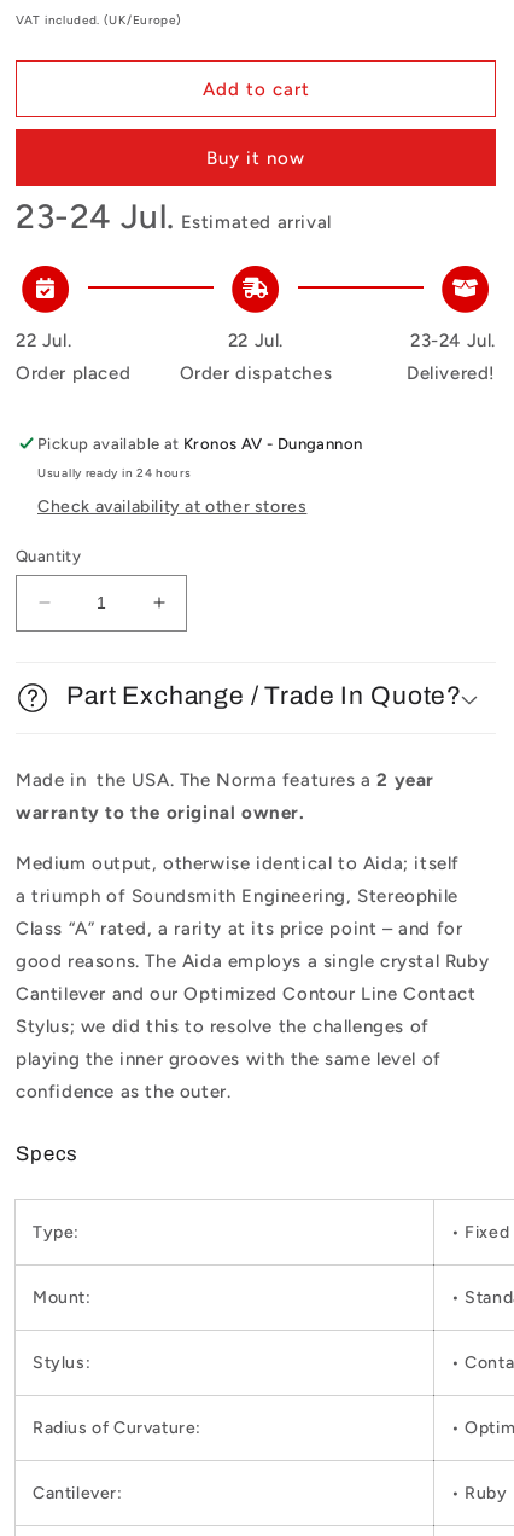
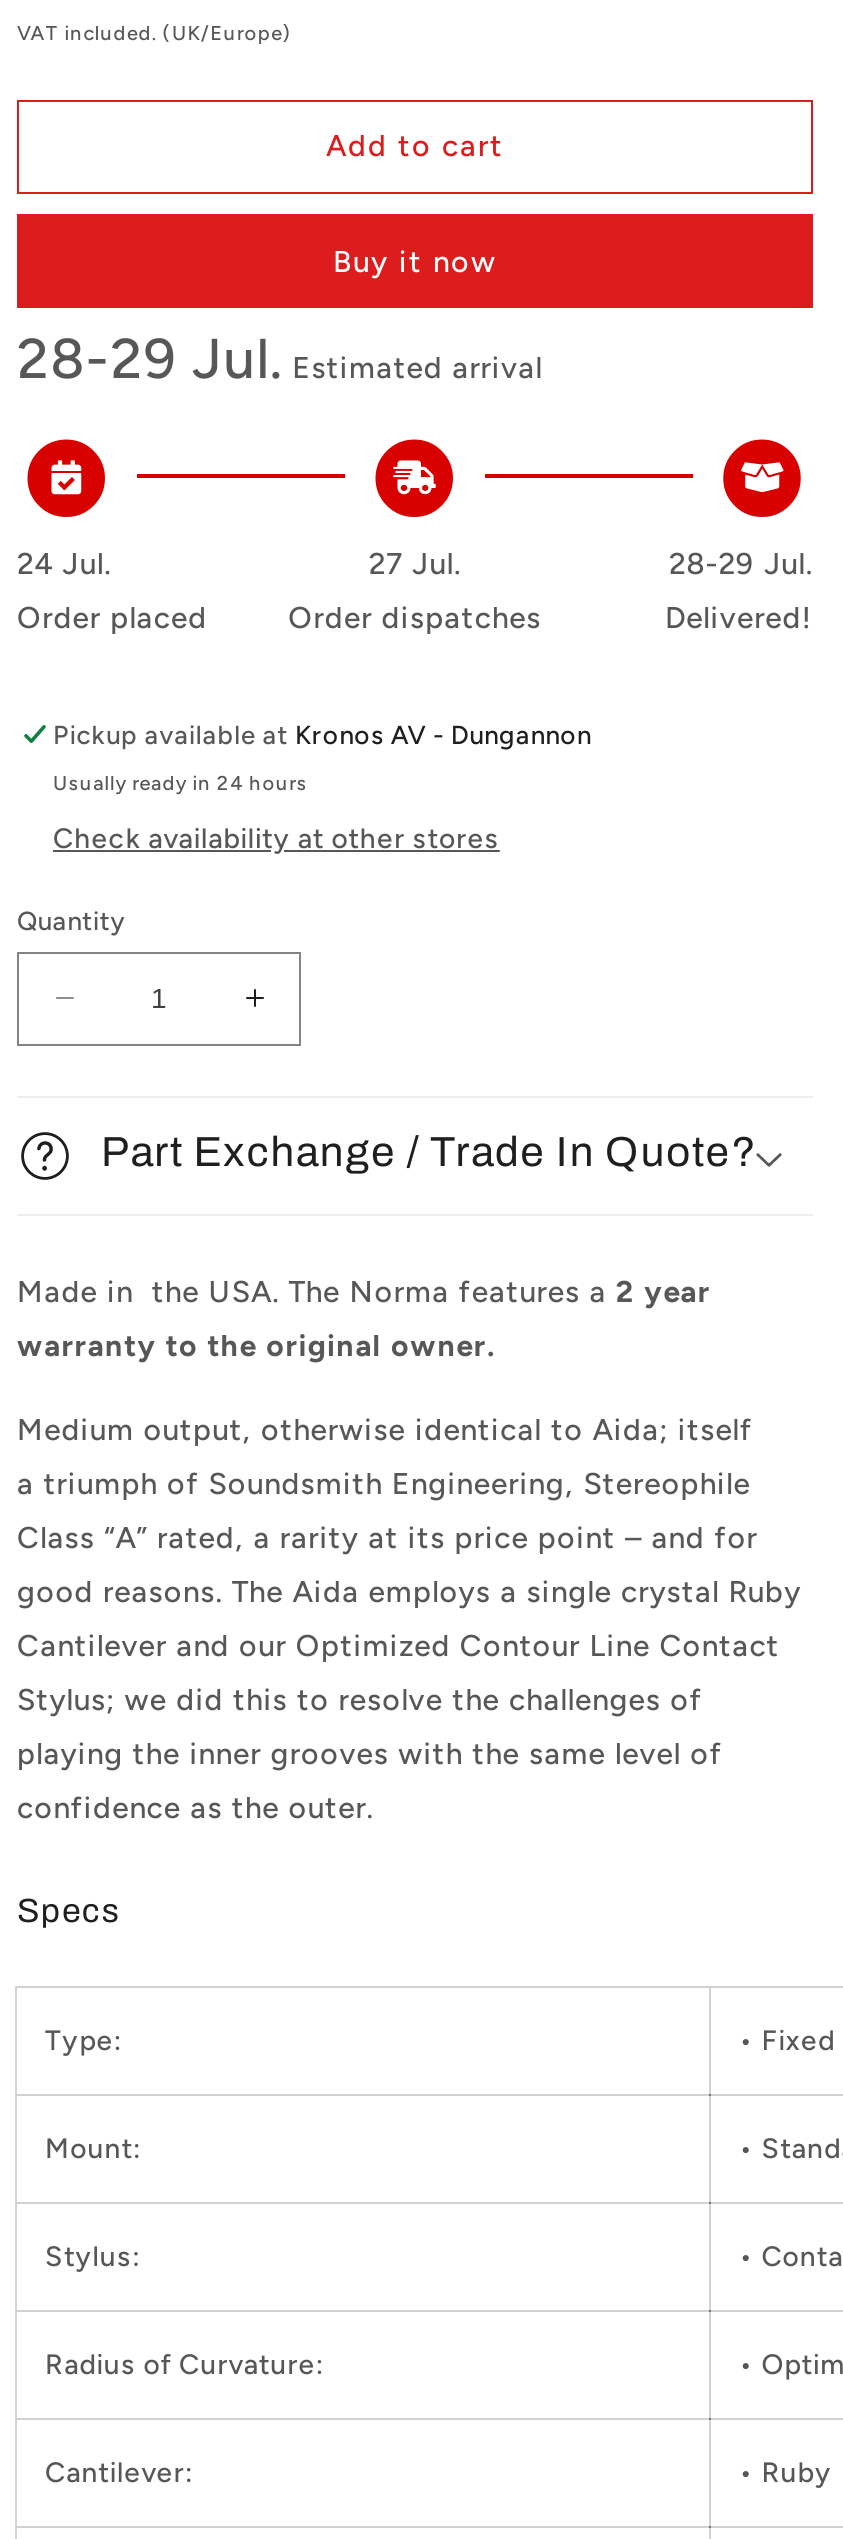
- 23-24 Jul. Estimated arrival
+ 28-29 Jul. Estimated arrival

- 22 Jul.
+ 24 Jul.

- 22 Jul.
+ 27 Jul.

- 23-24 Jul.
+ 28-29 Jul.
